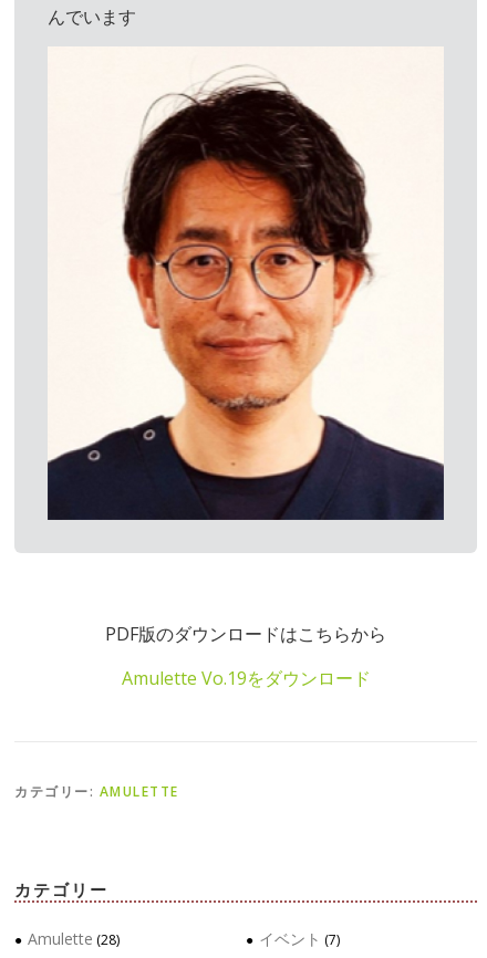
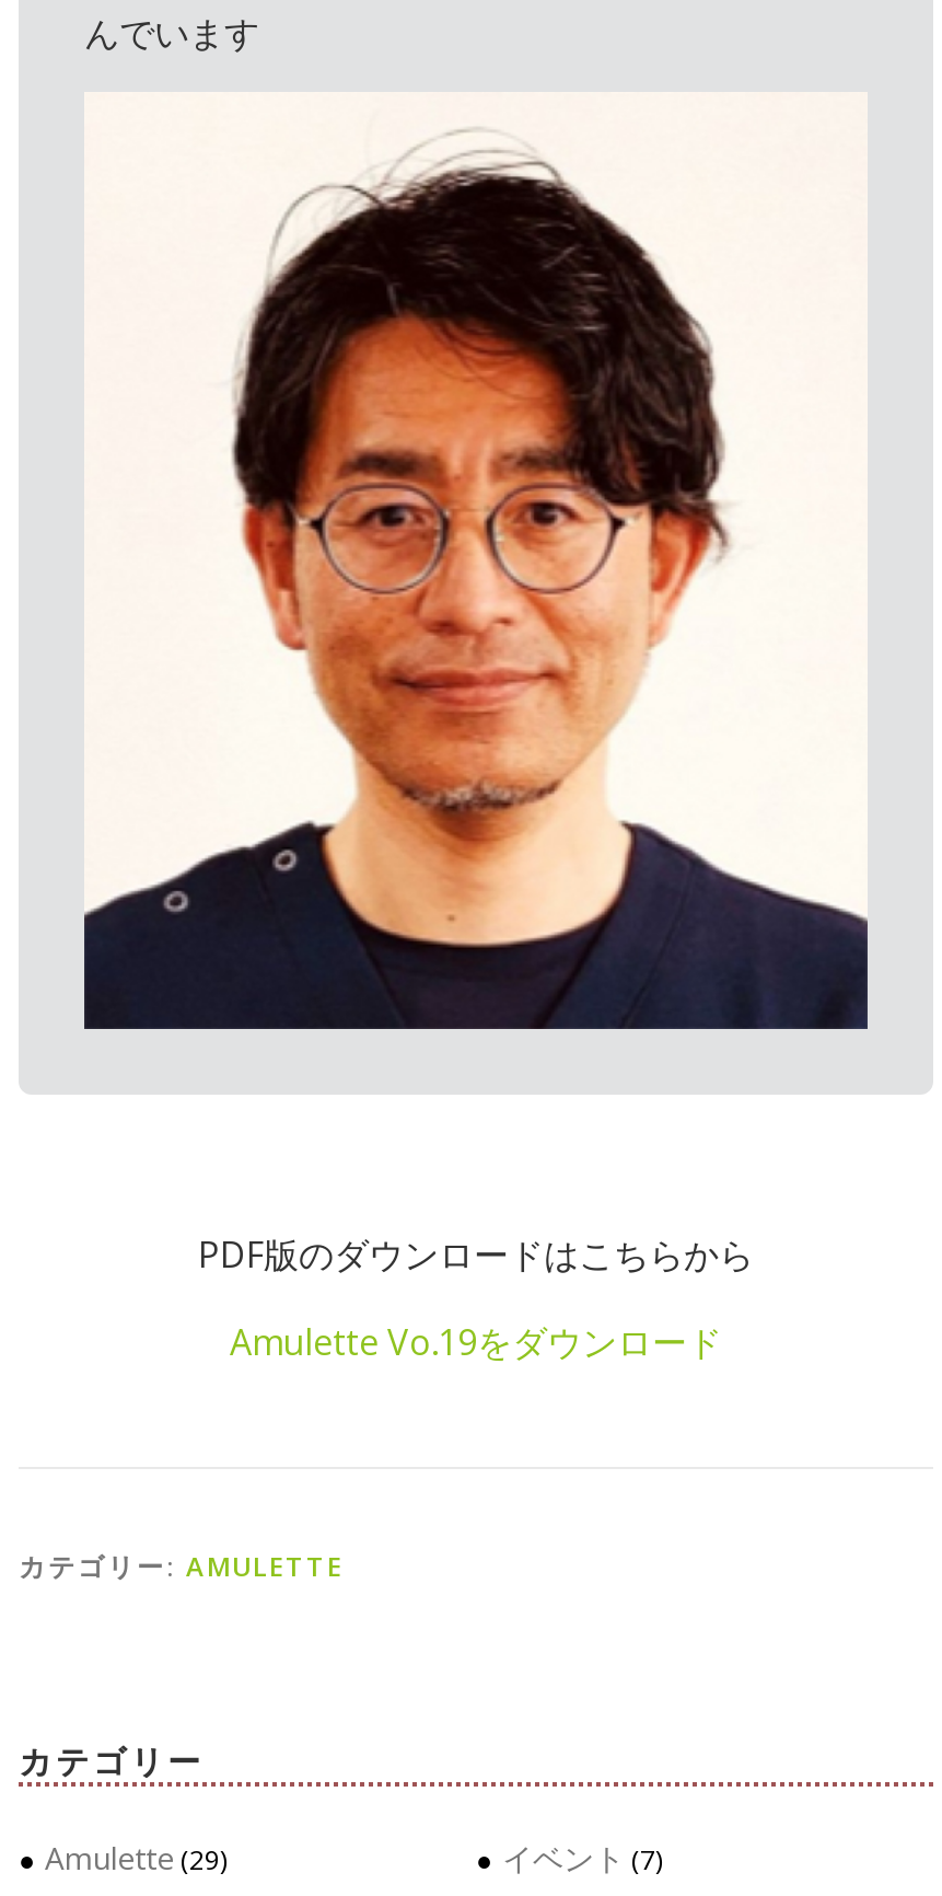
- Amulette (28)
+ Amulette (29)
